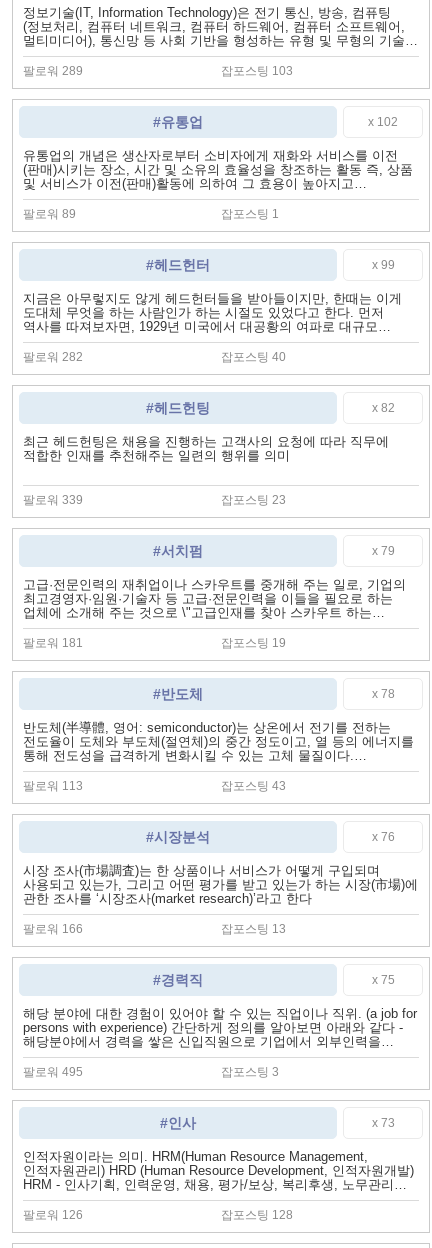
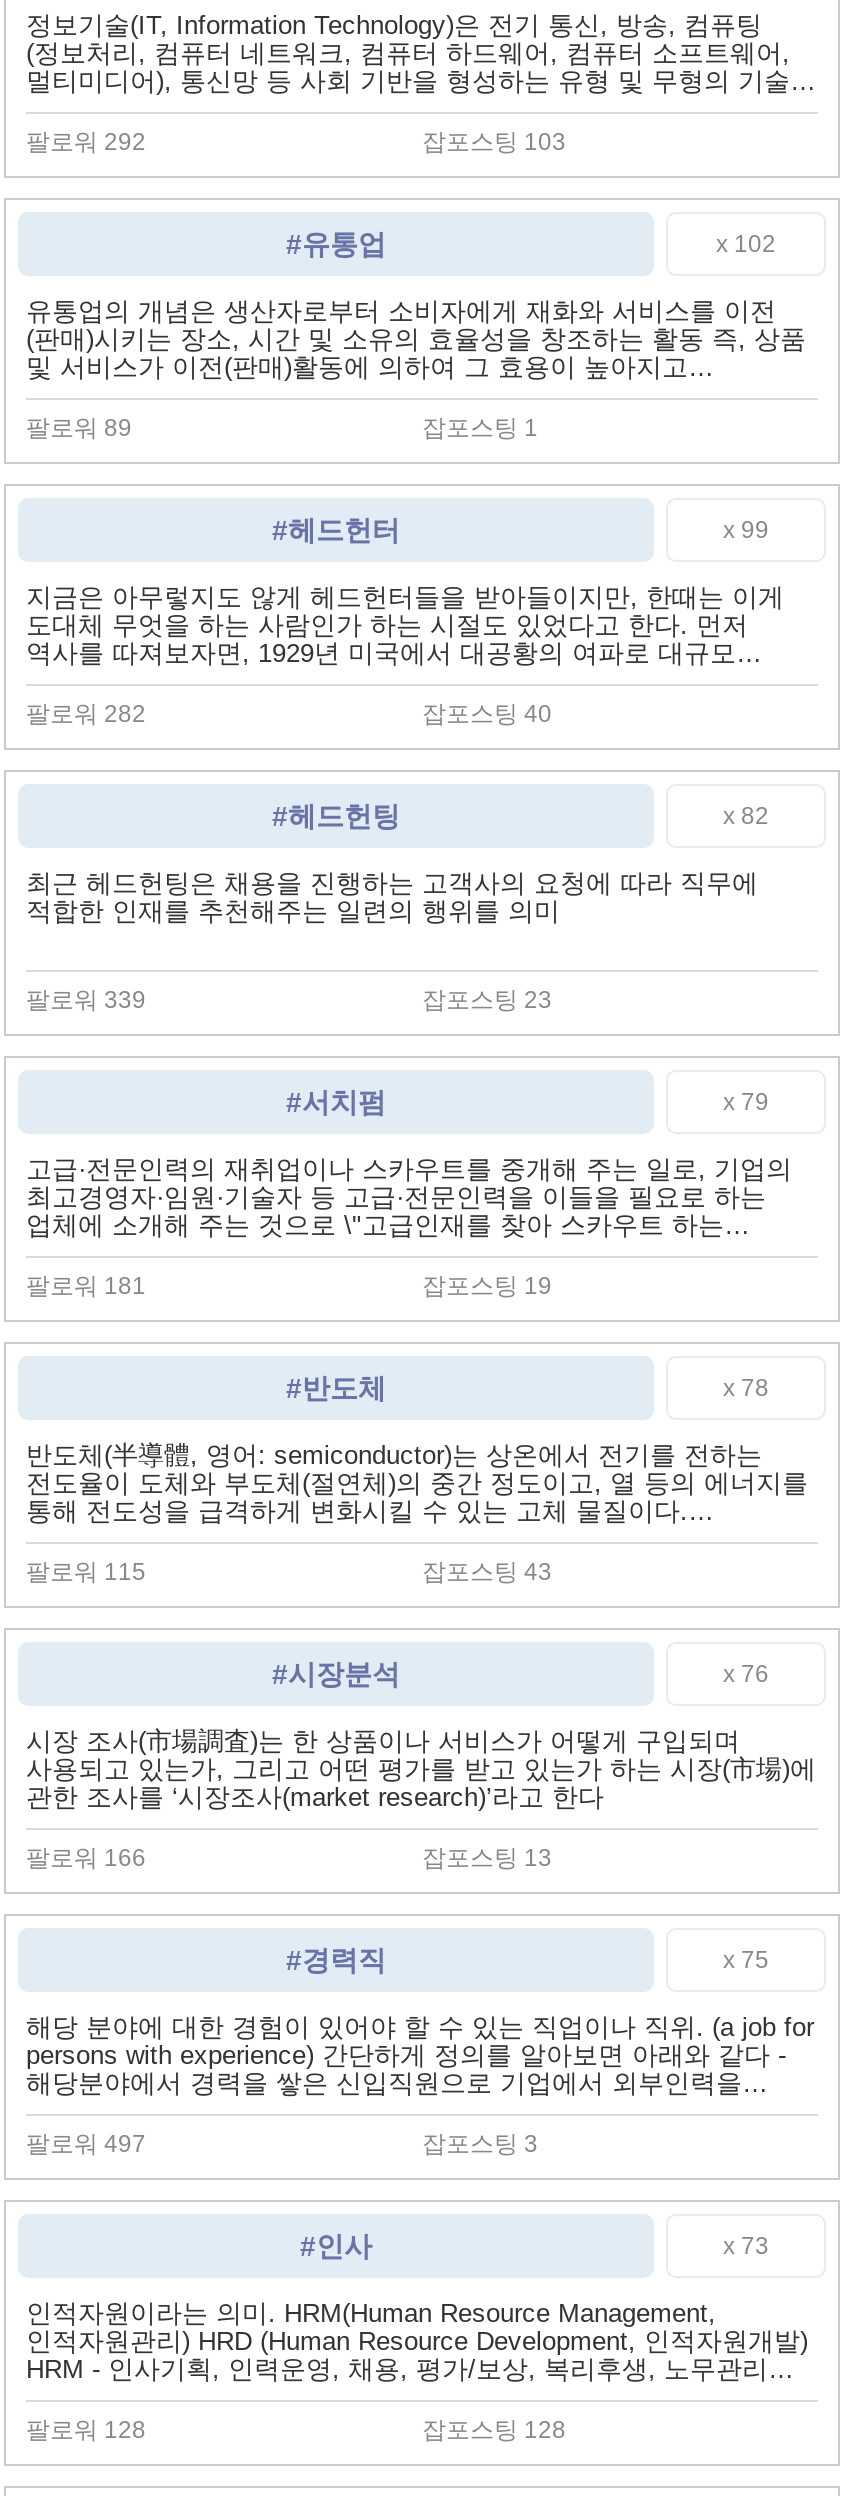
- 팔로워 289
+ 팔로워 292

- 팔로워 113
+ 팔로워 115

- 팔로워 495
+ 팔로워 497

- 팔로워 126
+ 팔로워 128
